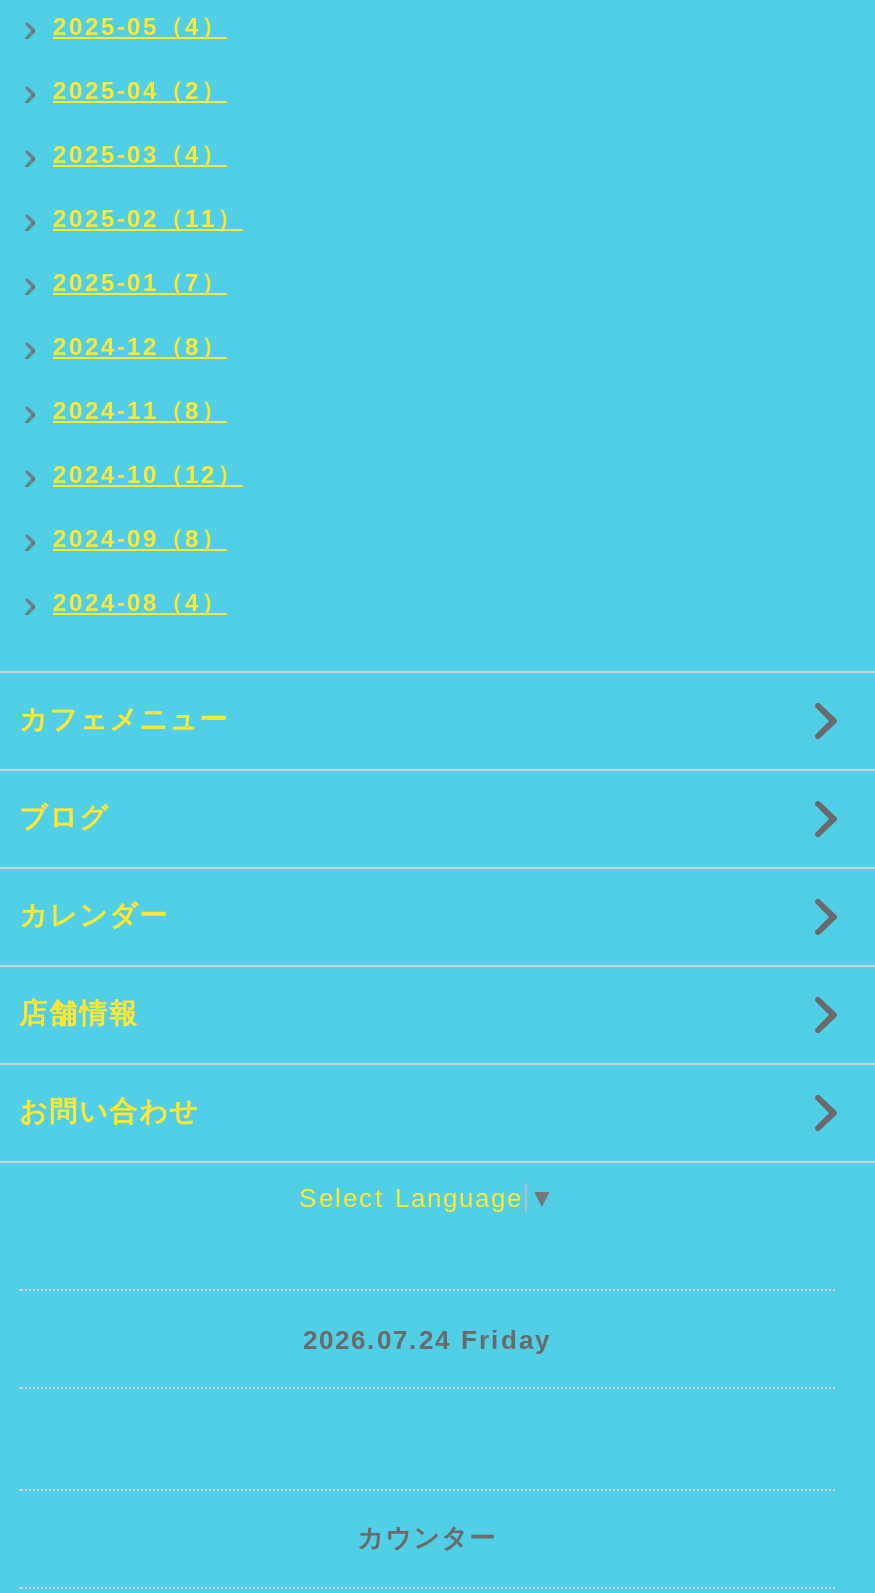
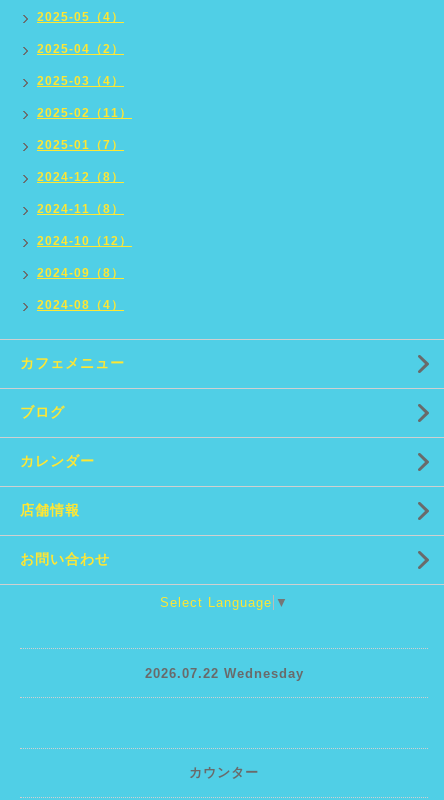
- 2026.07.24 Friday
+ 2026.07.22 Wednesday
